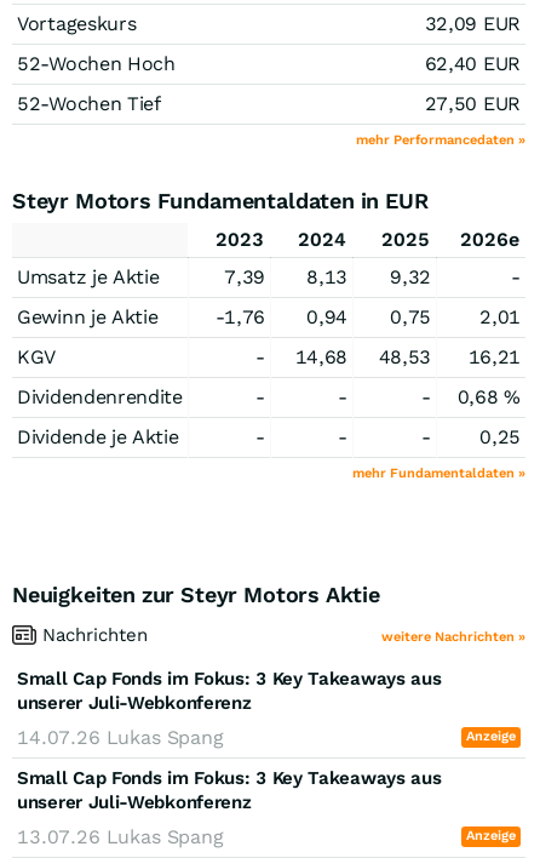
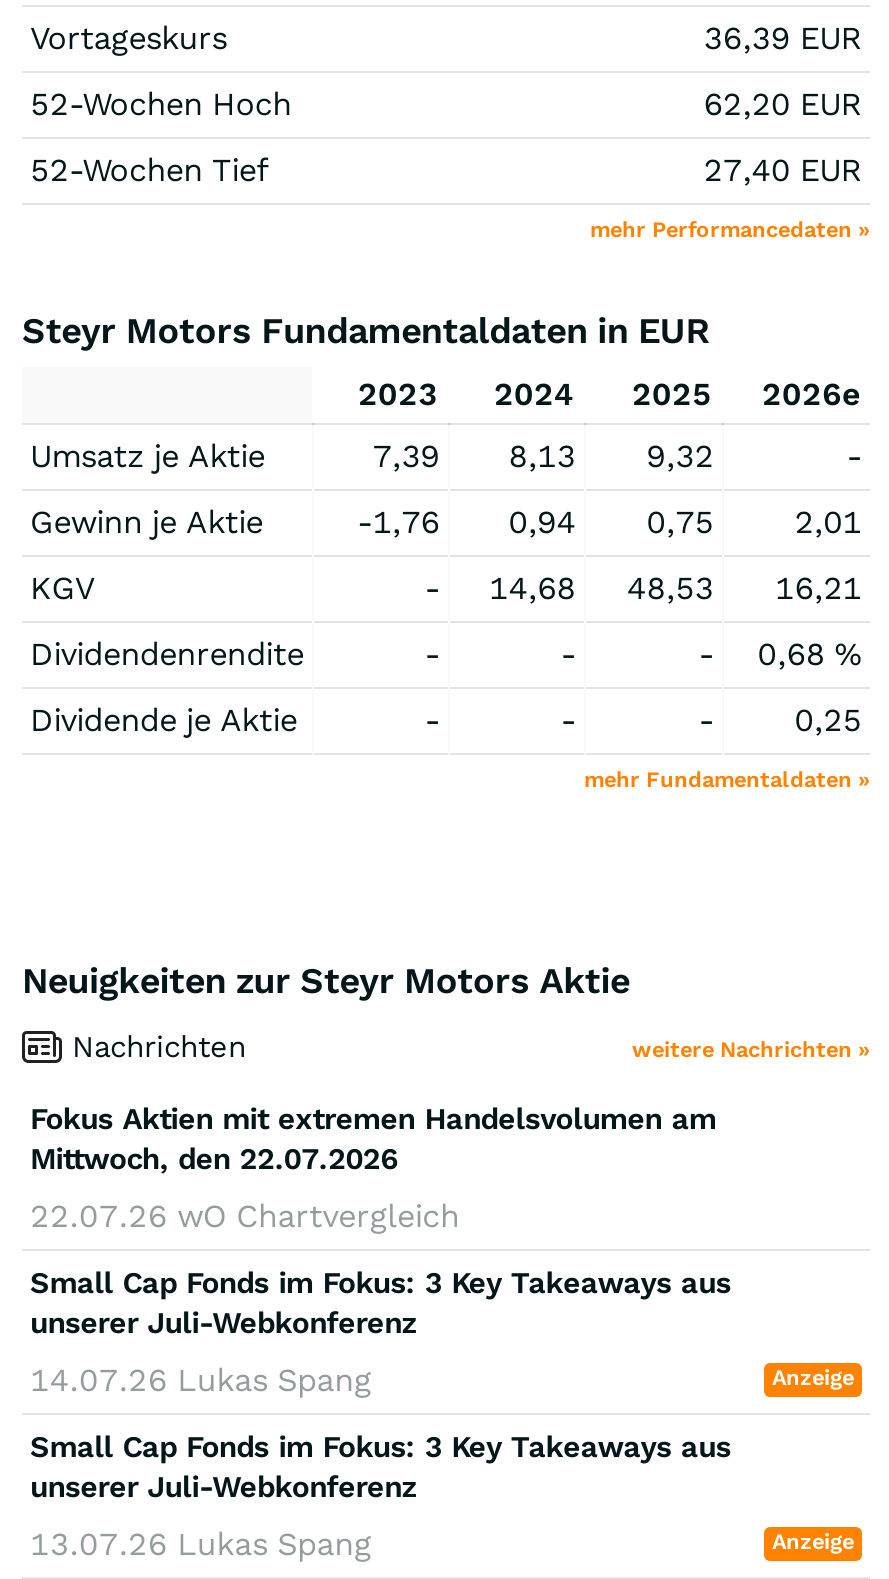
- 32,09 EUR
+ 36,39 EUR

- 62,40 EUR
+ 62,20 EUR

- 27,50 EUR
+ 27,40 EUR

+ Fokus Aktien mit extremen Handelsvolumen am
+ Mittwoch, den 22.07.2026
+ 22.07.26 wO Chartvergleich
